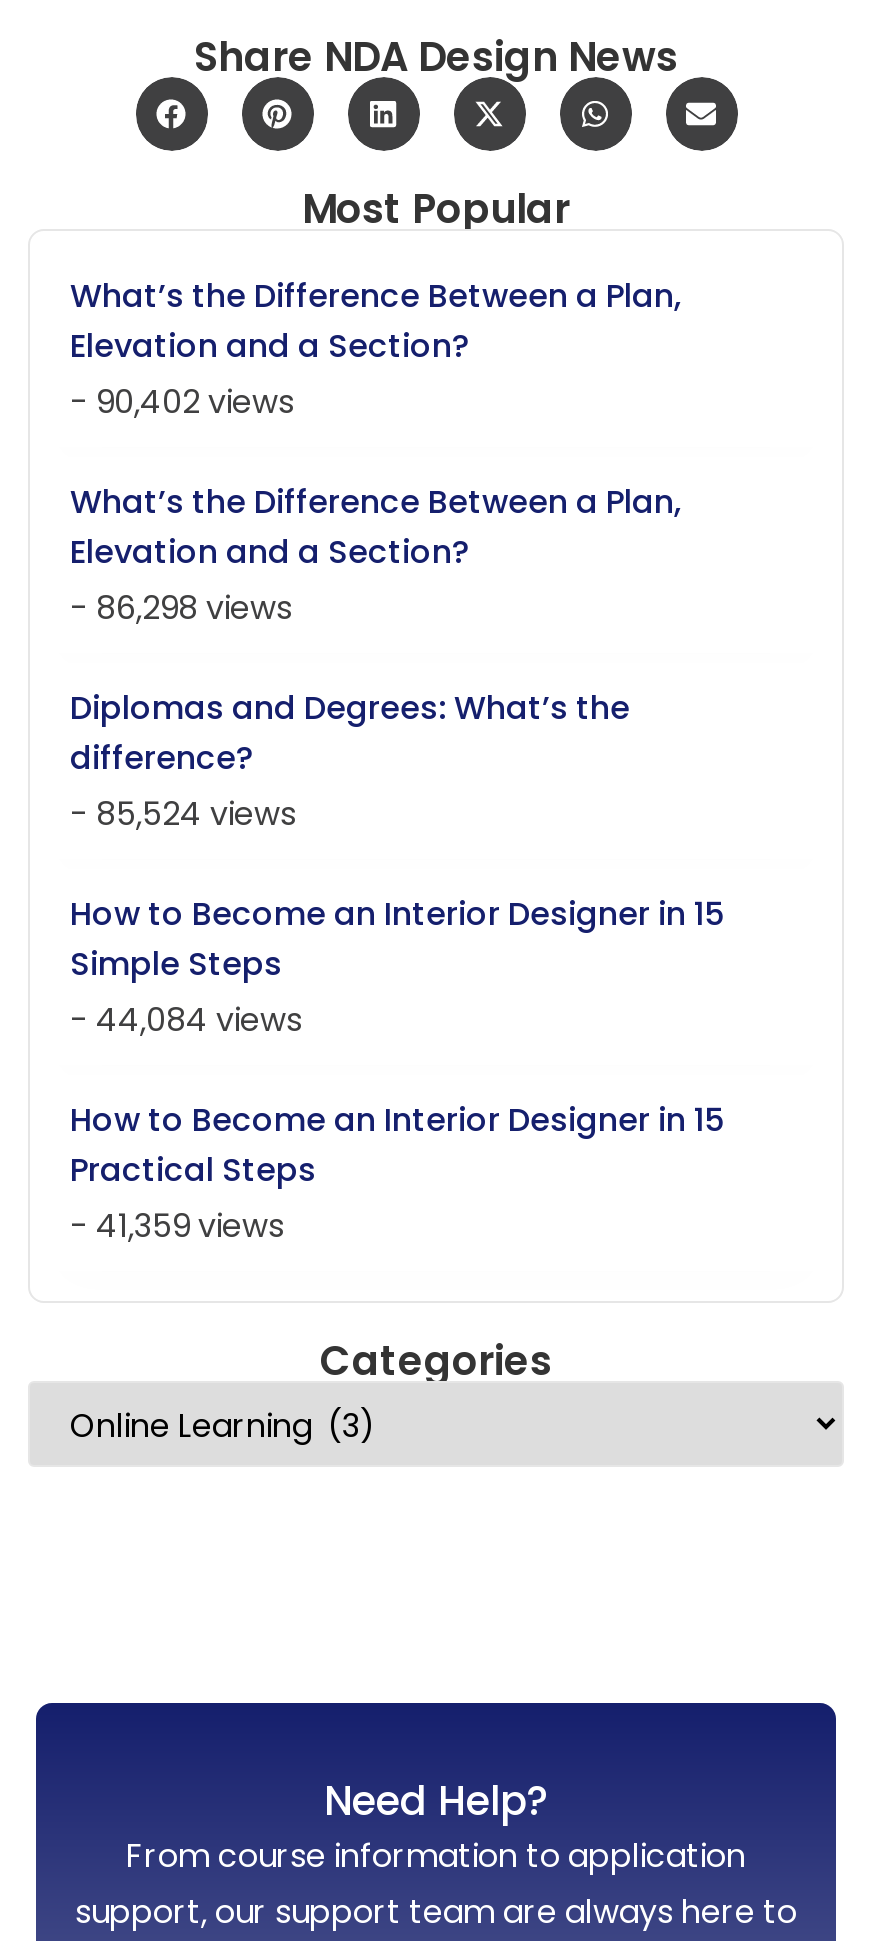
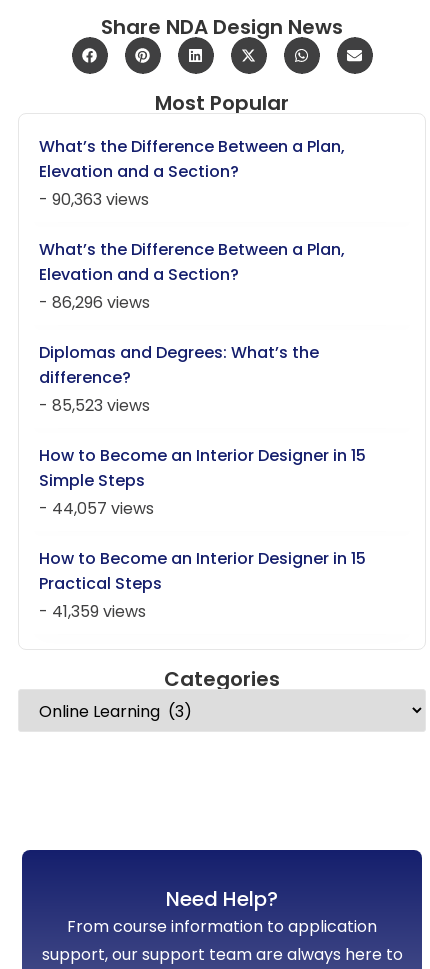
- - 90,402 views
+ - 90,363 views

- - 86,298 views
+ - 86,296 views

- - 85,524 views
+ - 85,523 views

- - 44,084 views
+ - 44,057 views
